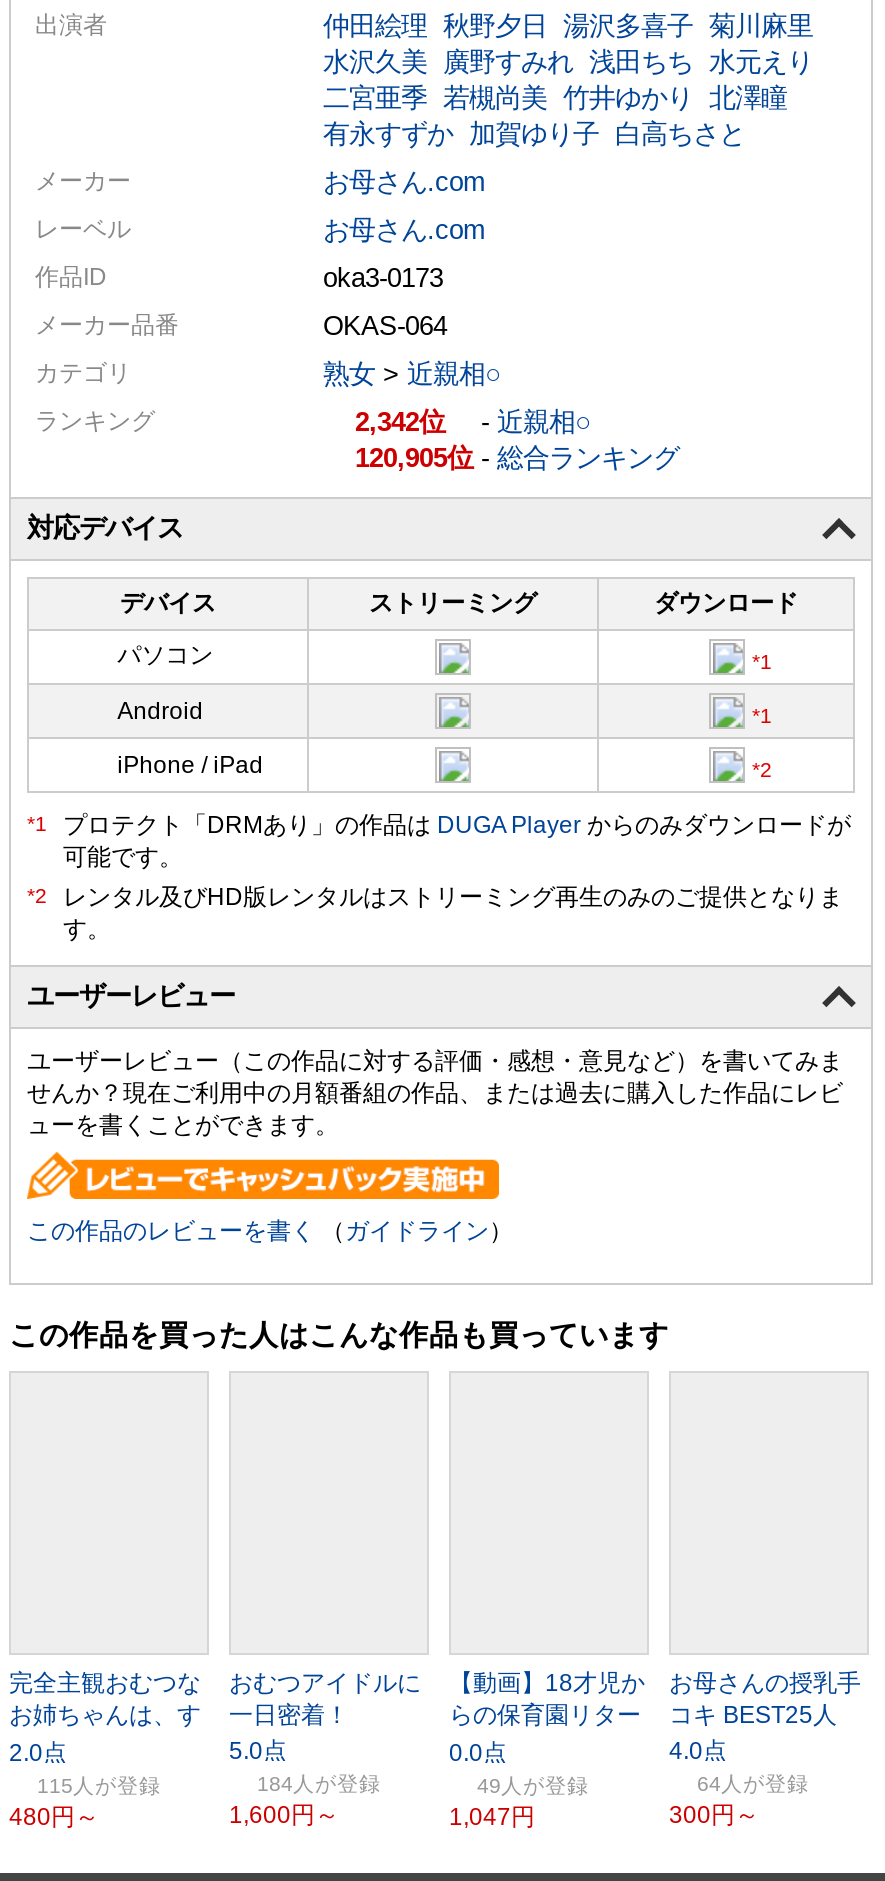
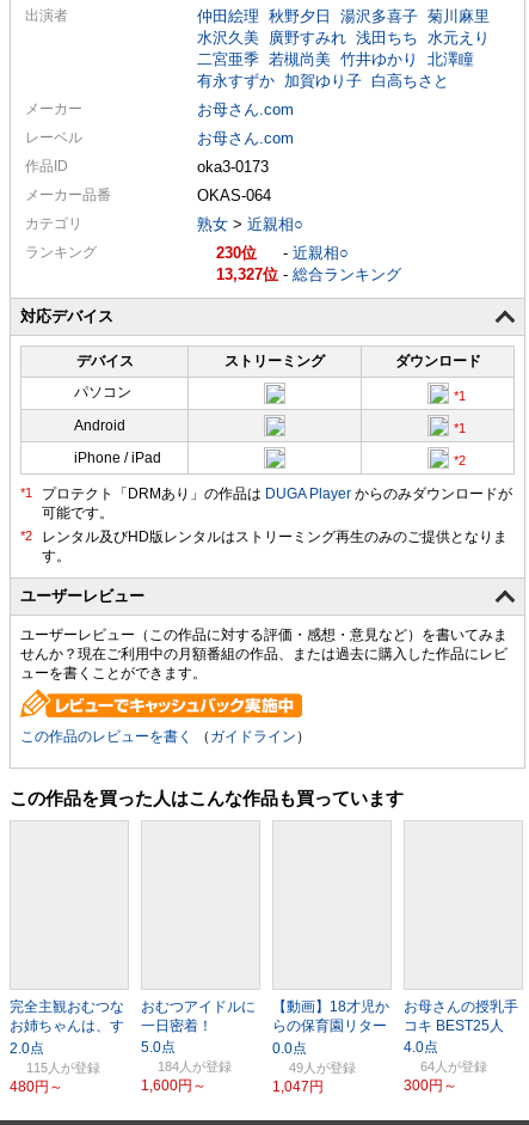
- 2,342
+ 230

- 120,905 -総合ランキング
+ 13,327 -総合ランキング
